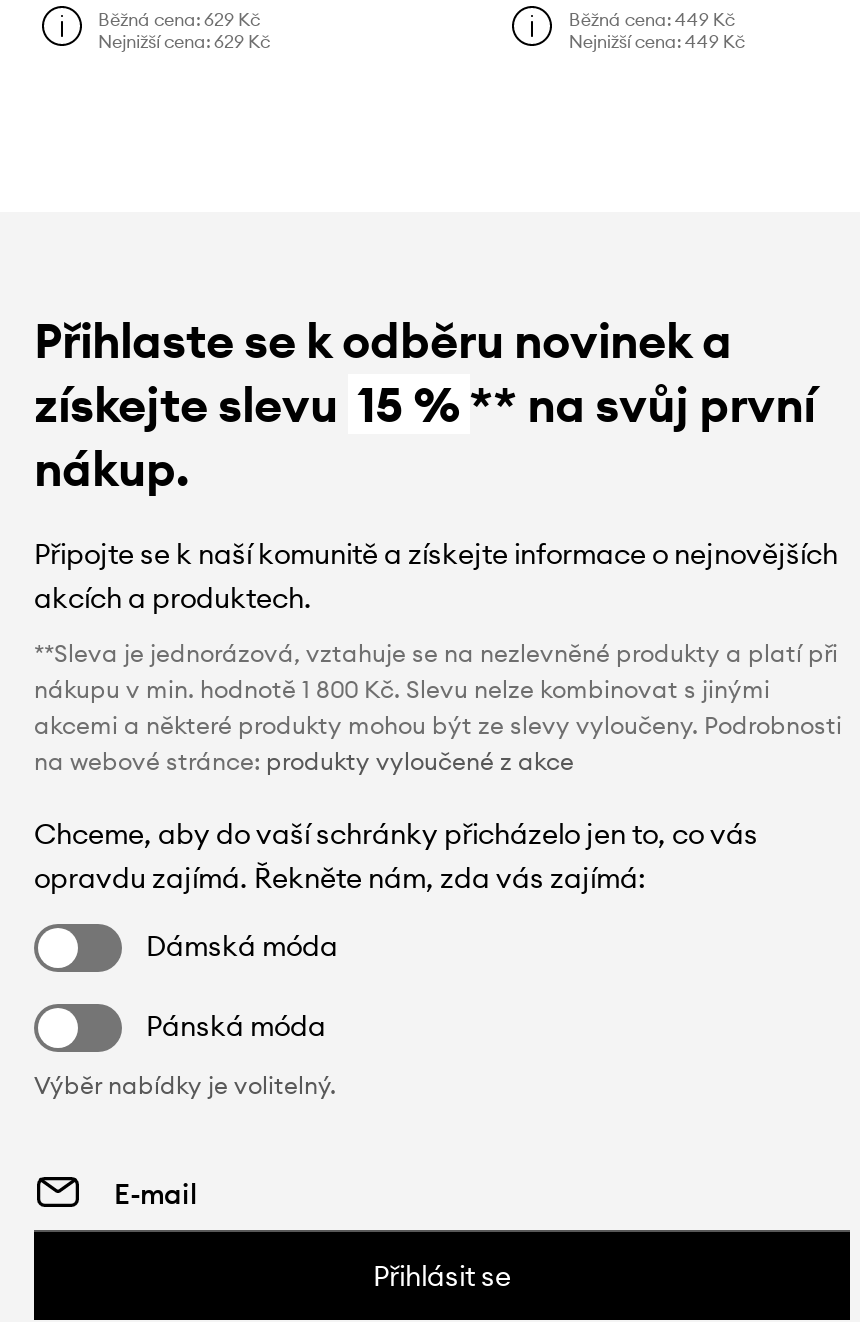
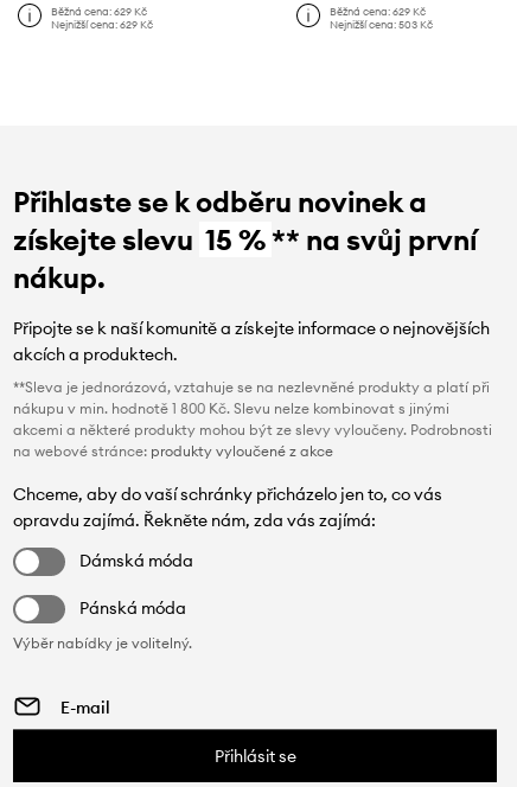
- Běžná cena: 449 Kč
+ Běžná cena: 629 Kč

- Nejnižší cena: 449 Kč
+ Nejnižší cena: 503 Kč
